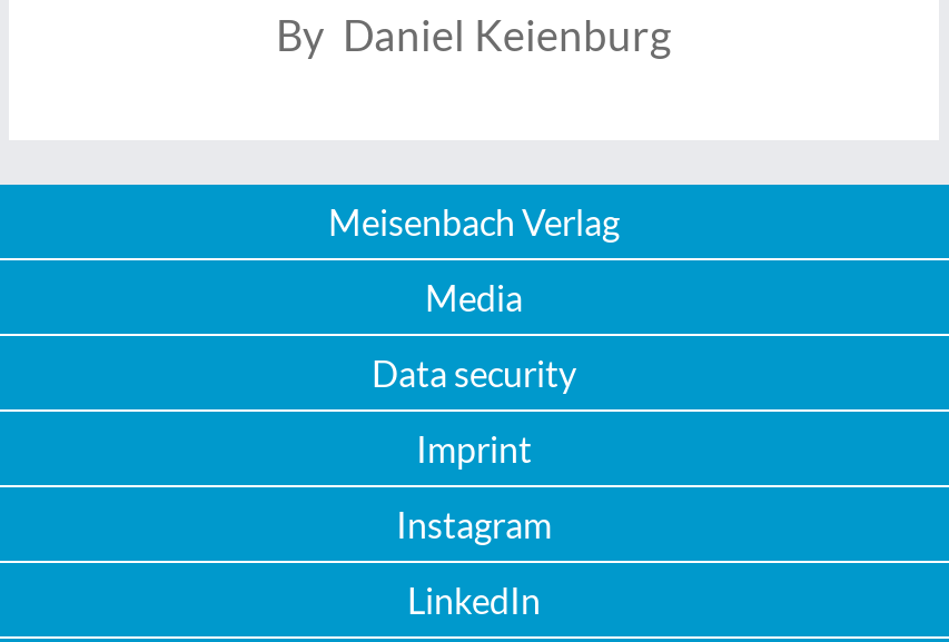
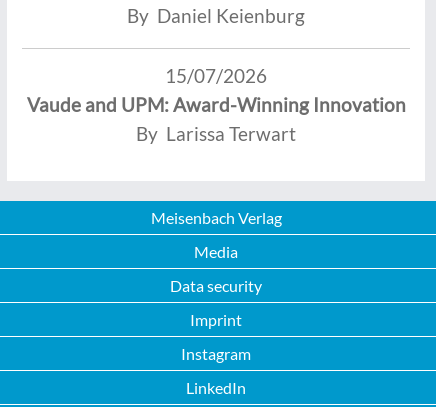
+ 15/07/2026
+ Vaude and UPM: Award-Winning Innovation
+ By Larissa Terwart
